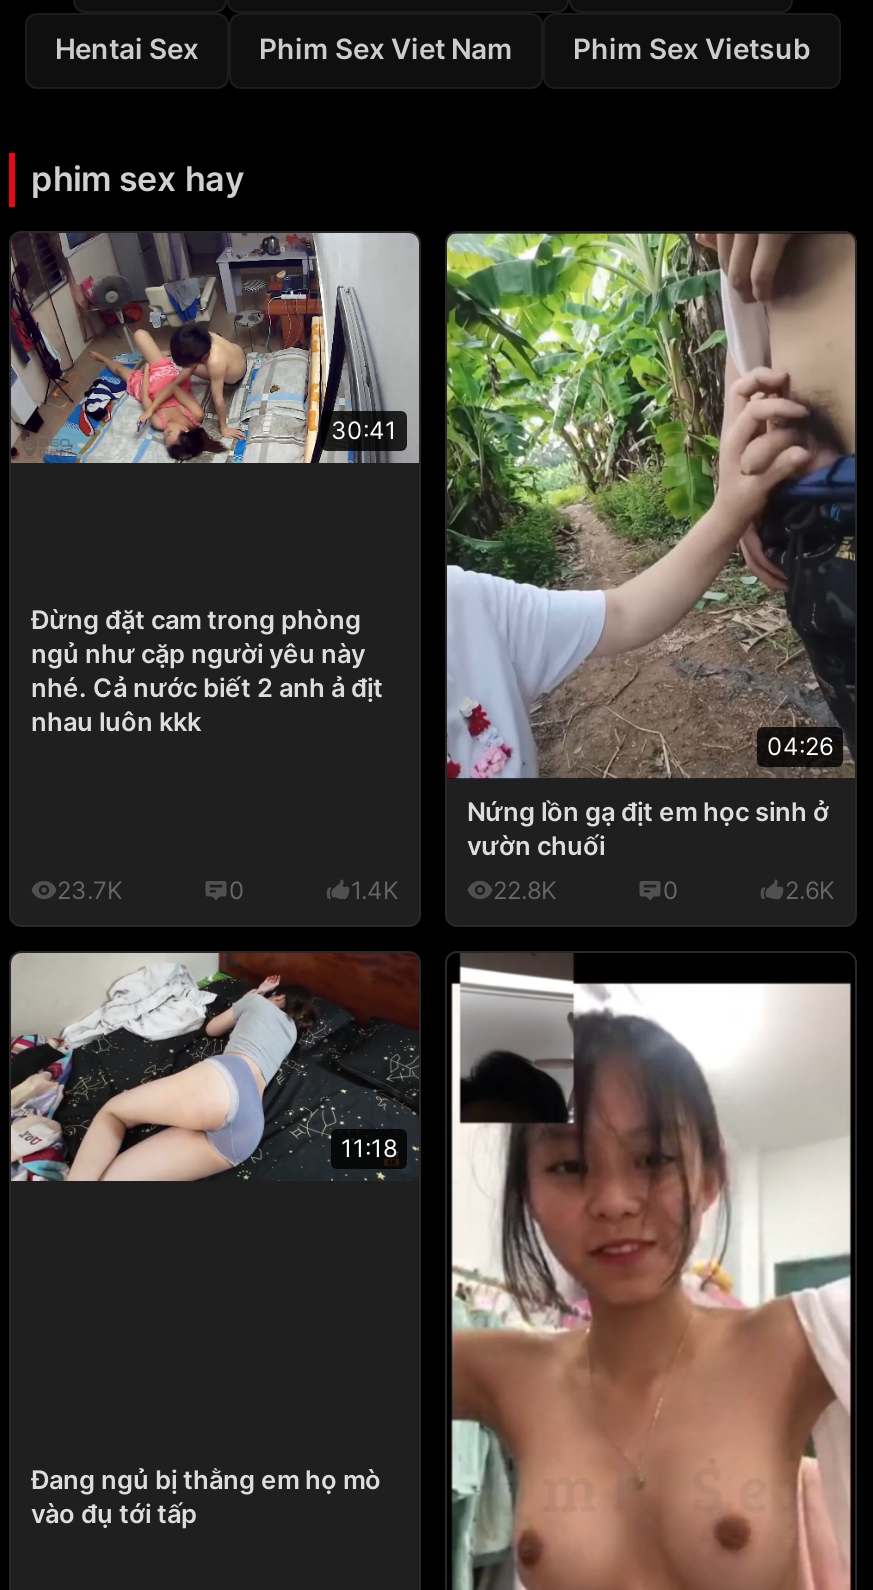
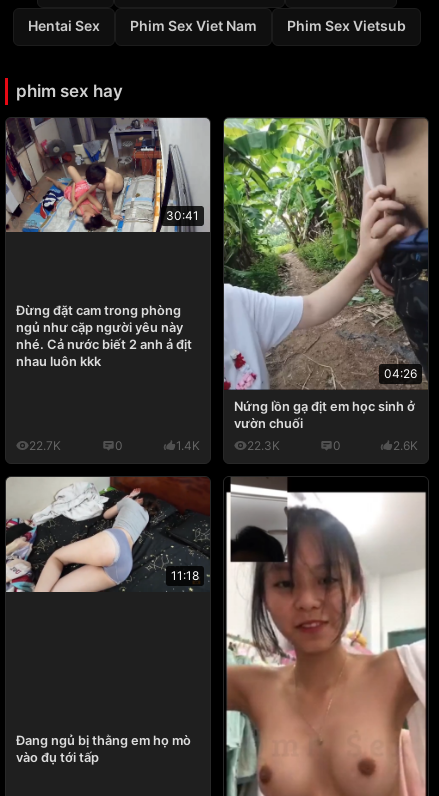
- 23.7K
+ 22.7K

- 22.8K
+ 22.3K
